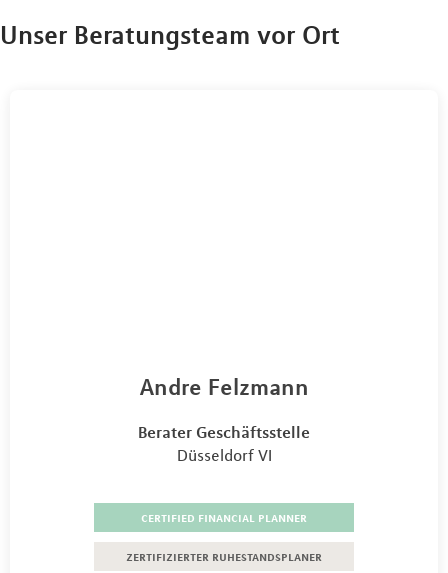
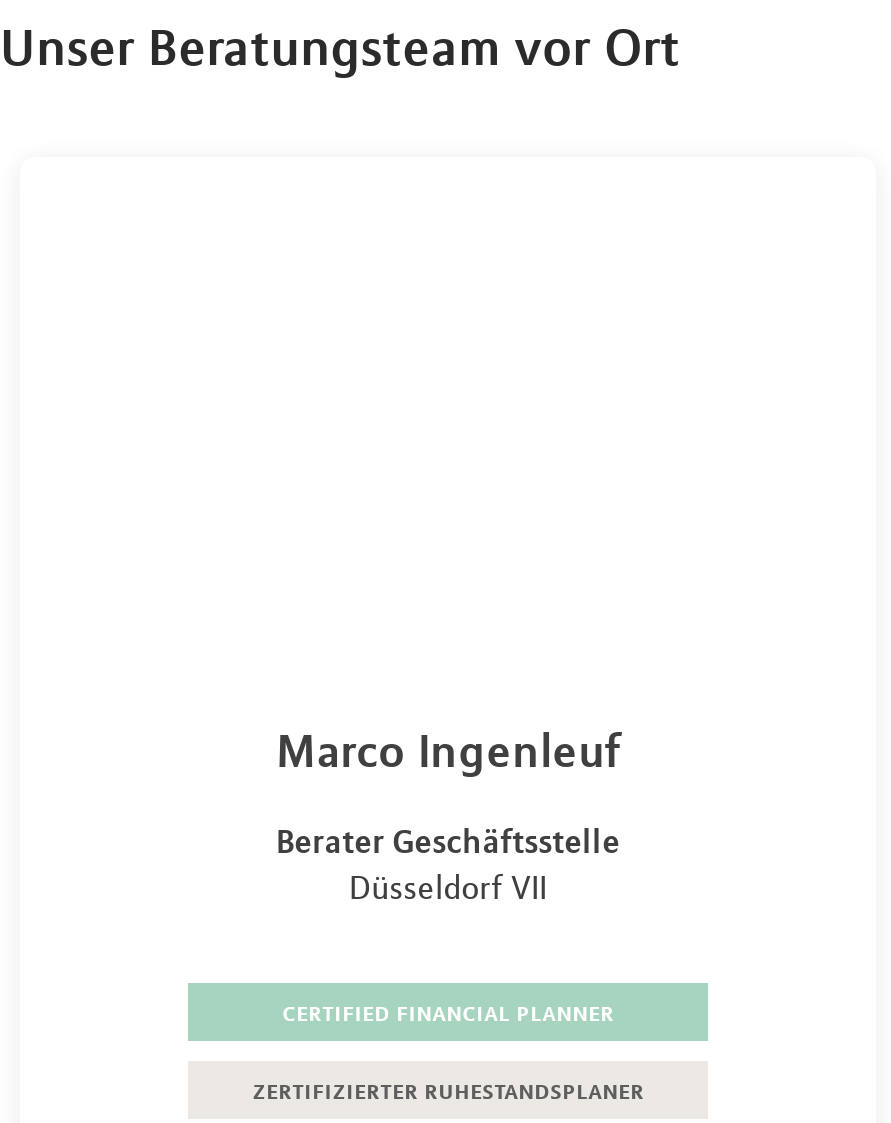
- Andre Felzmann
+ Marco Ingenleuf

- Düsseldorf VI
+ Düsseldorf VII
